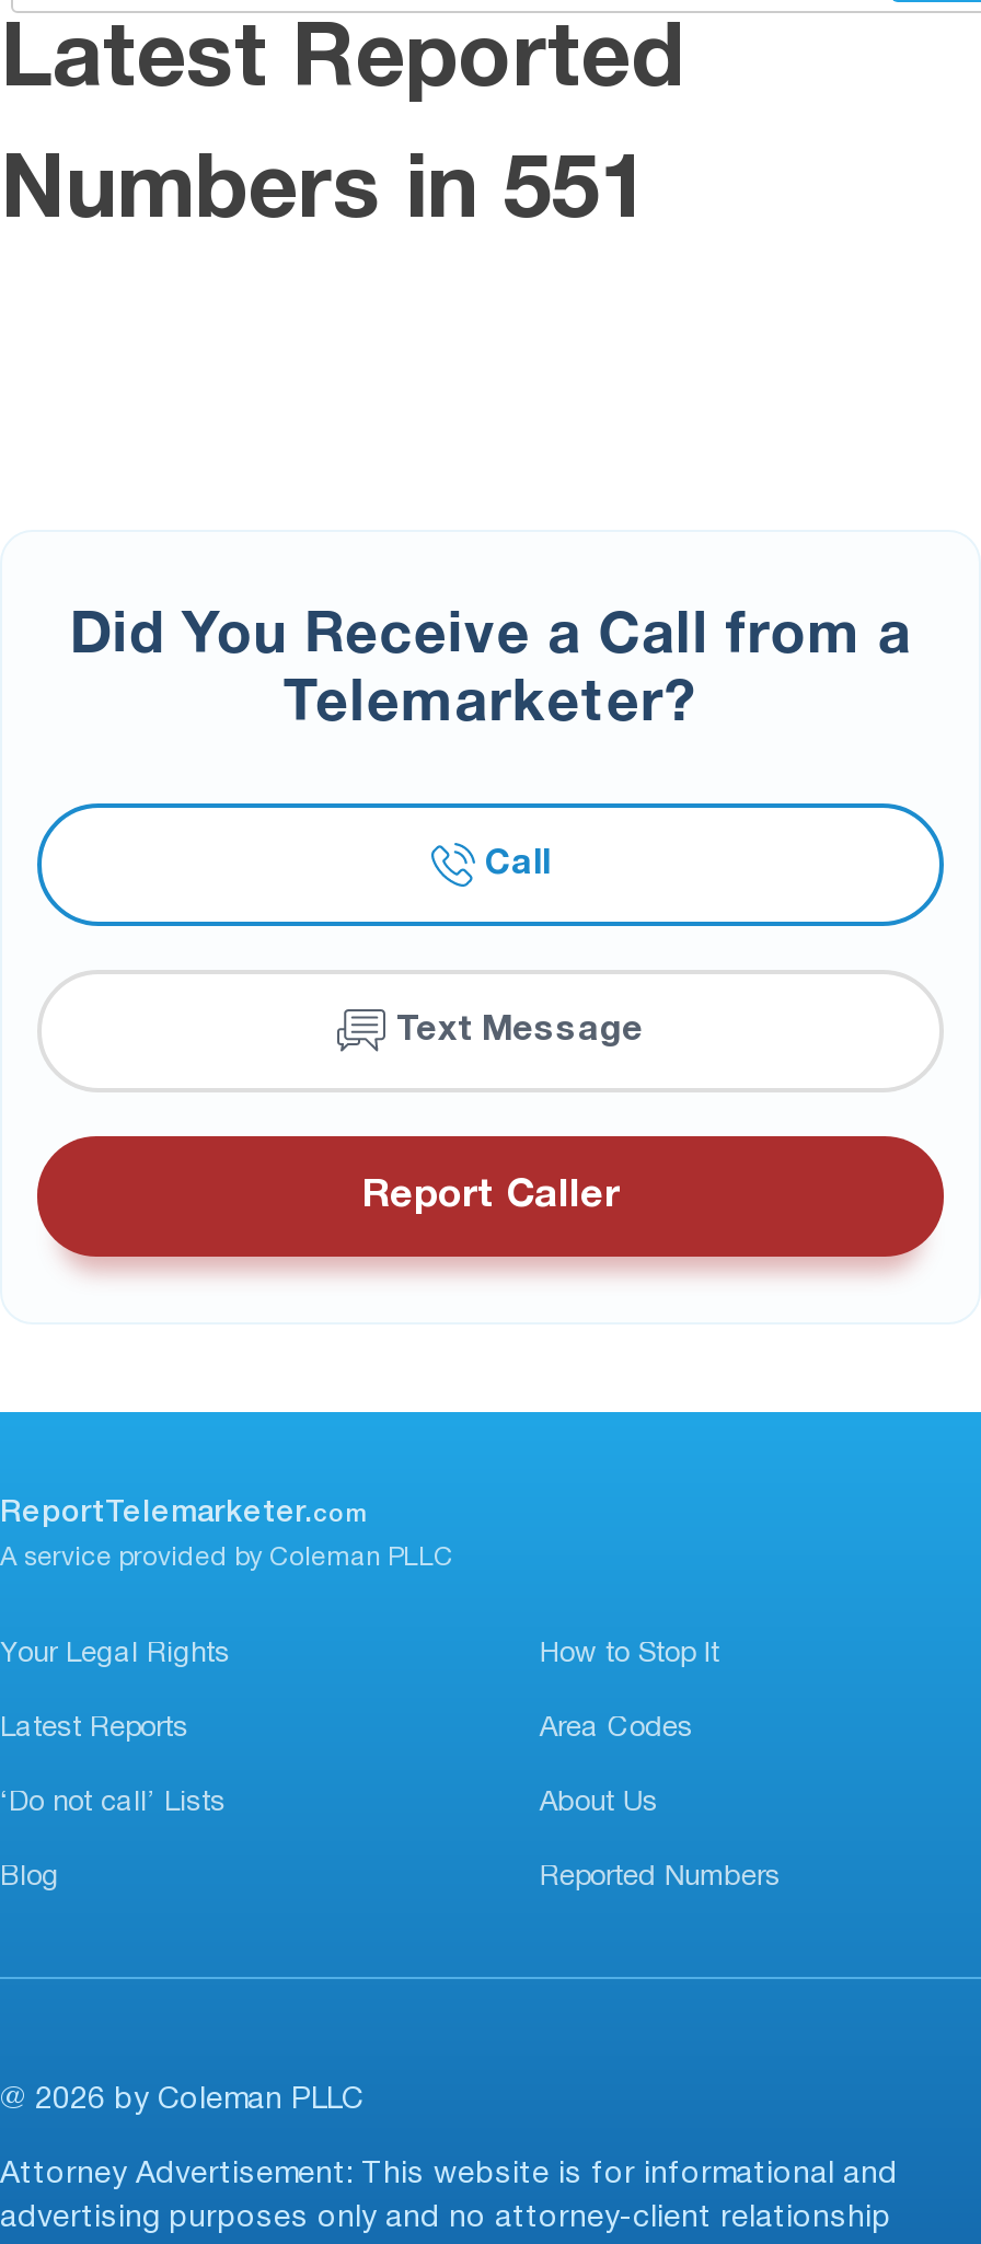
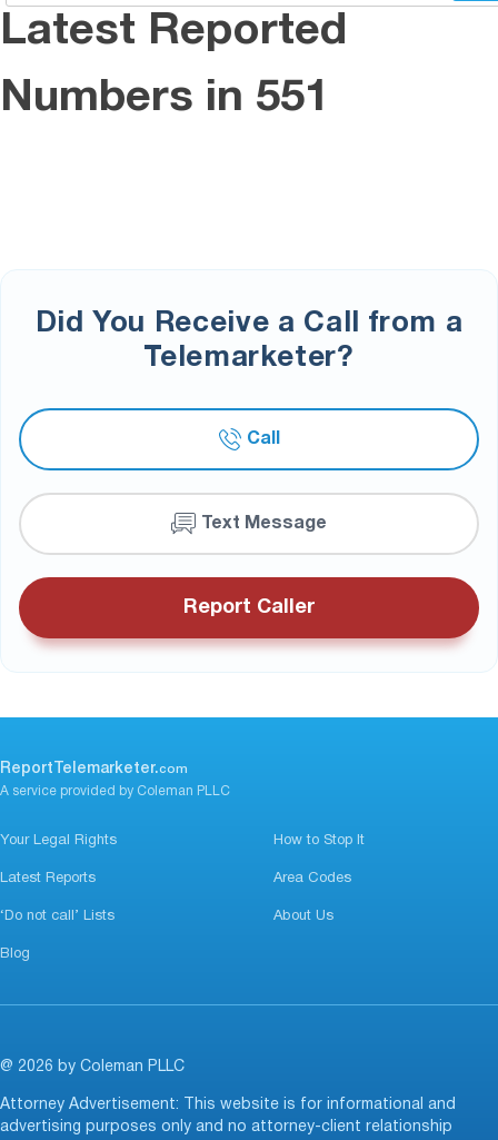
- Reported Numbers
